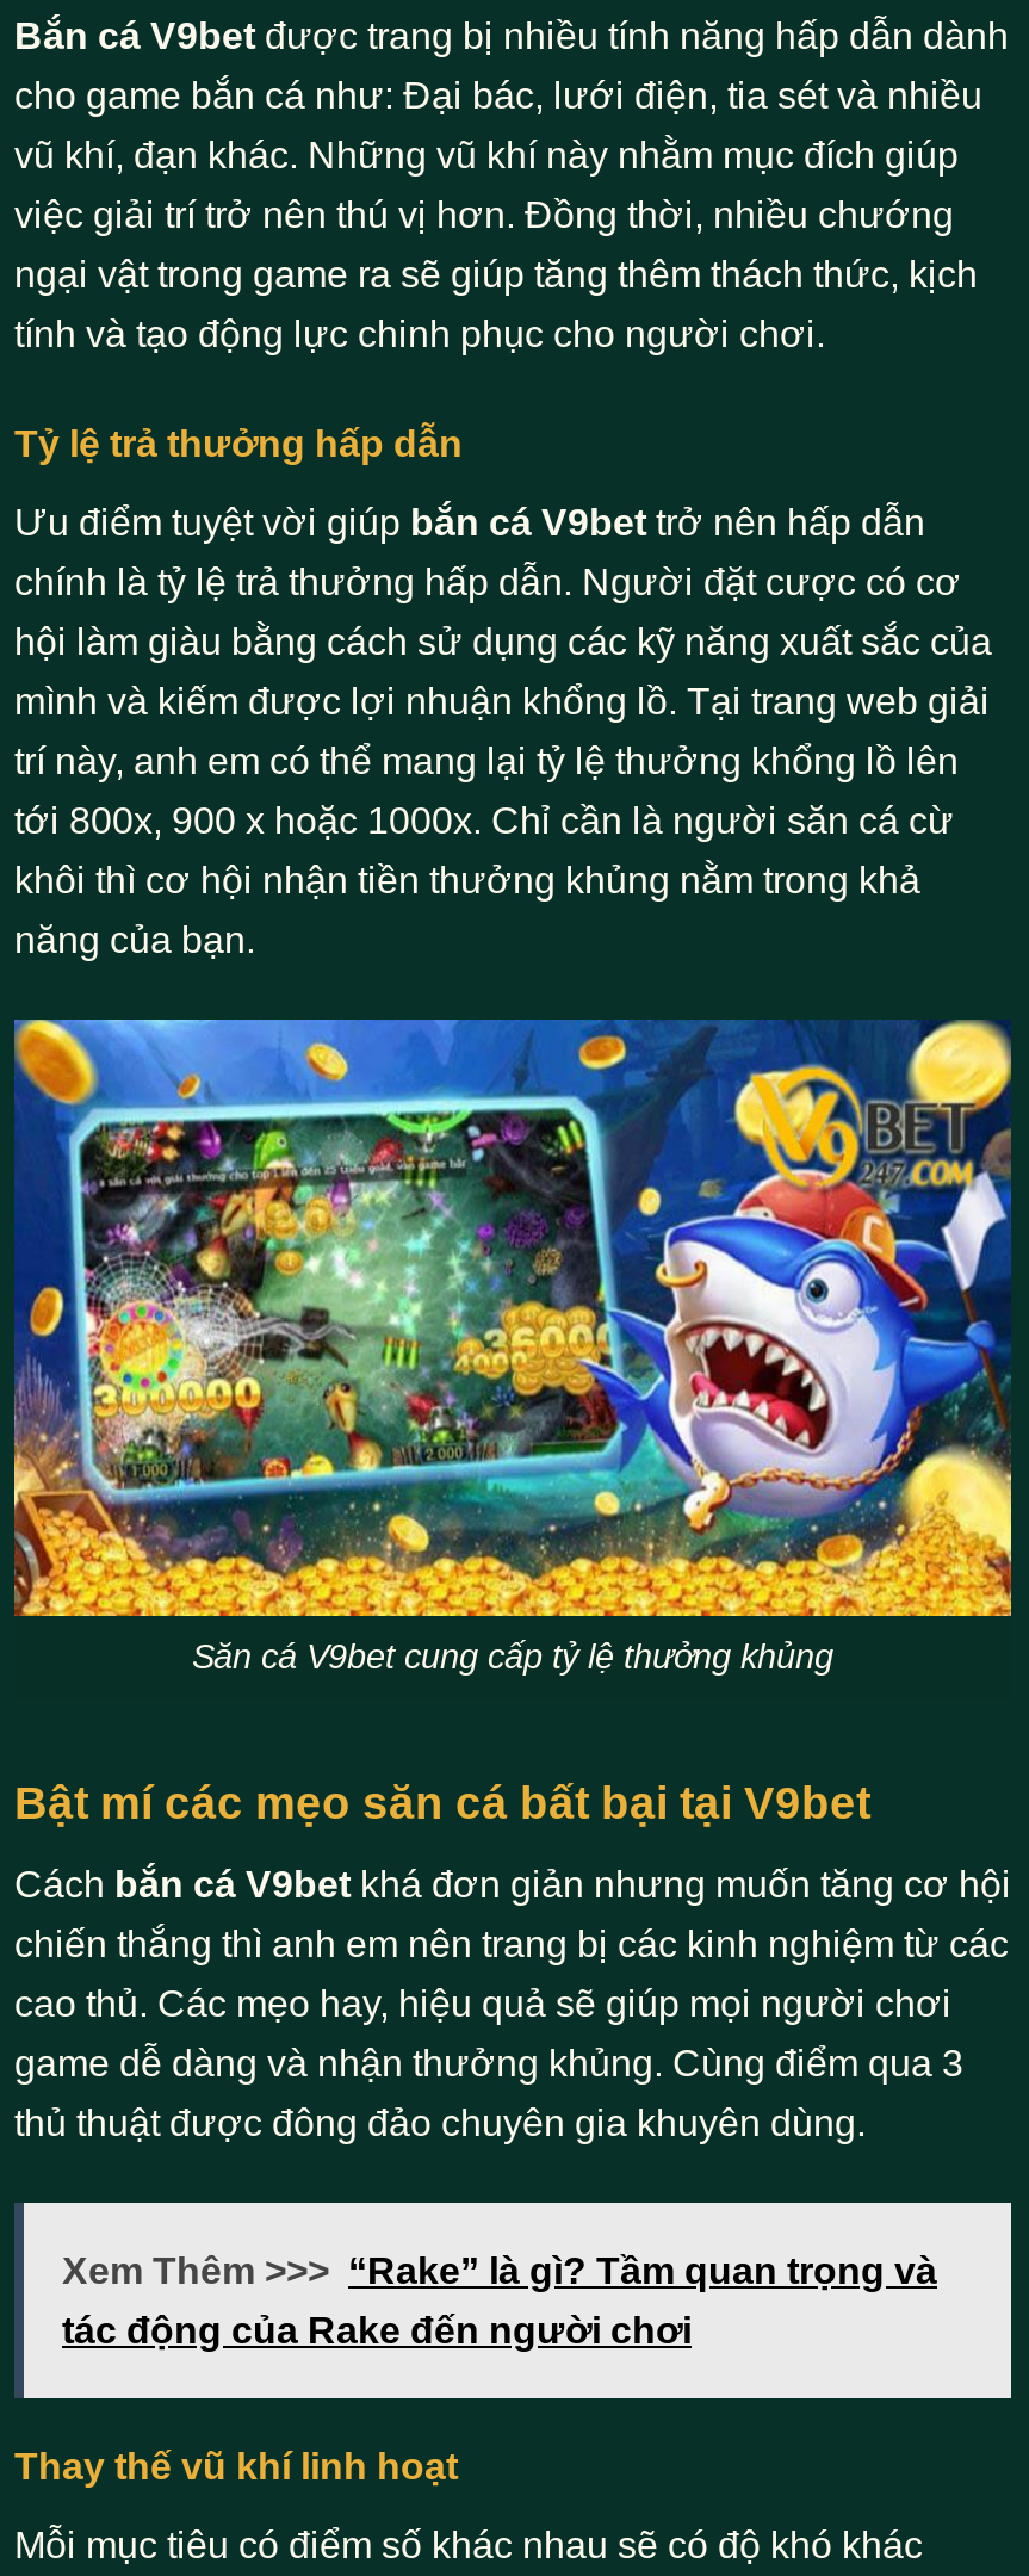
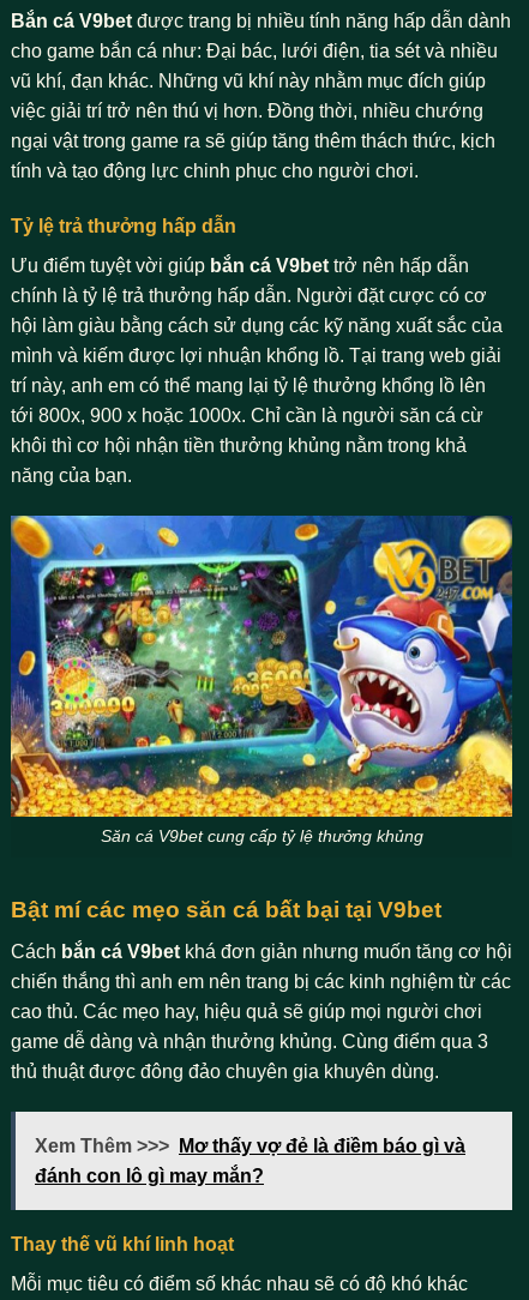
- Xem Thêm >>> “Rake” là gì? Tầm quan trọng và
+ Xem Thêm >>> Mơ thấy vợ đẻ là điềm báo gì và

- tác động của Rake đến người chơi
+ đánh con lô gì may mắn?
